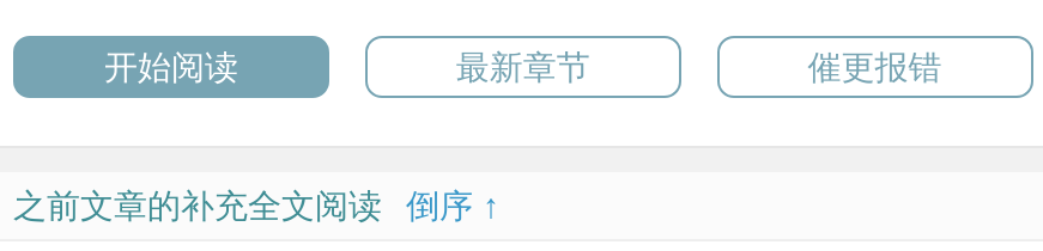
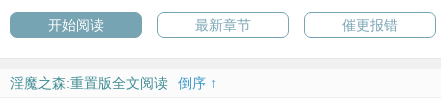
- 之前文章的补充全文阅读
+ 淫魔之森:重置版全文阅读
